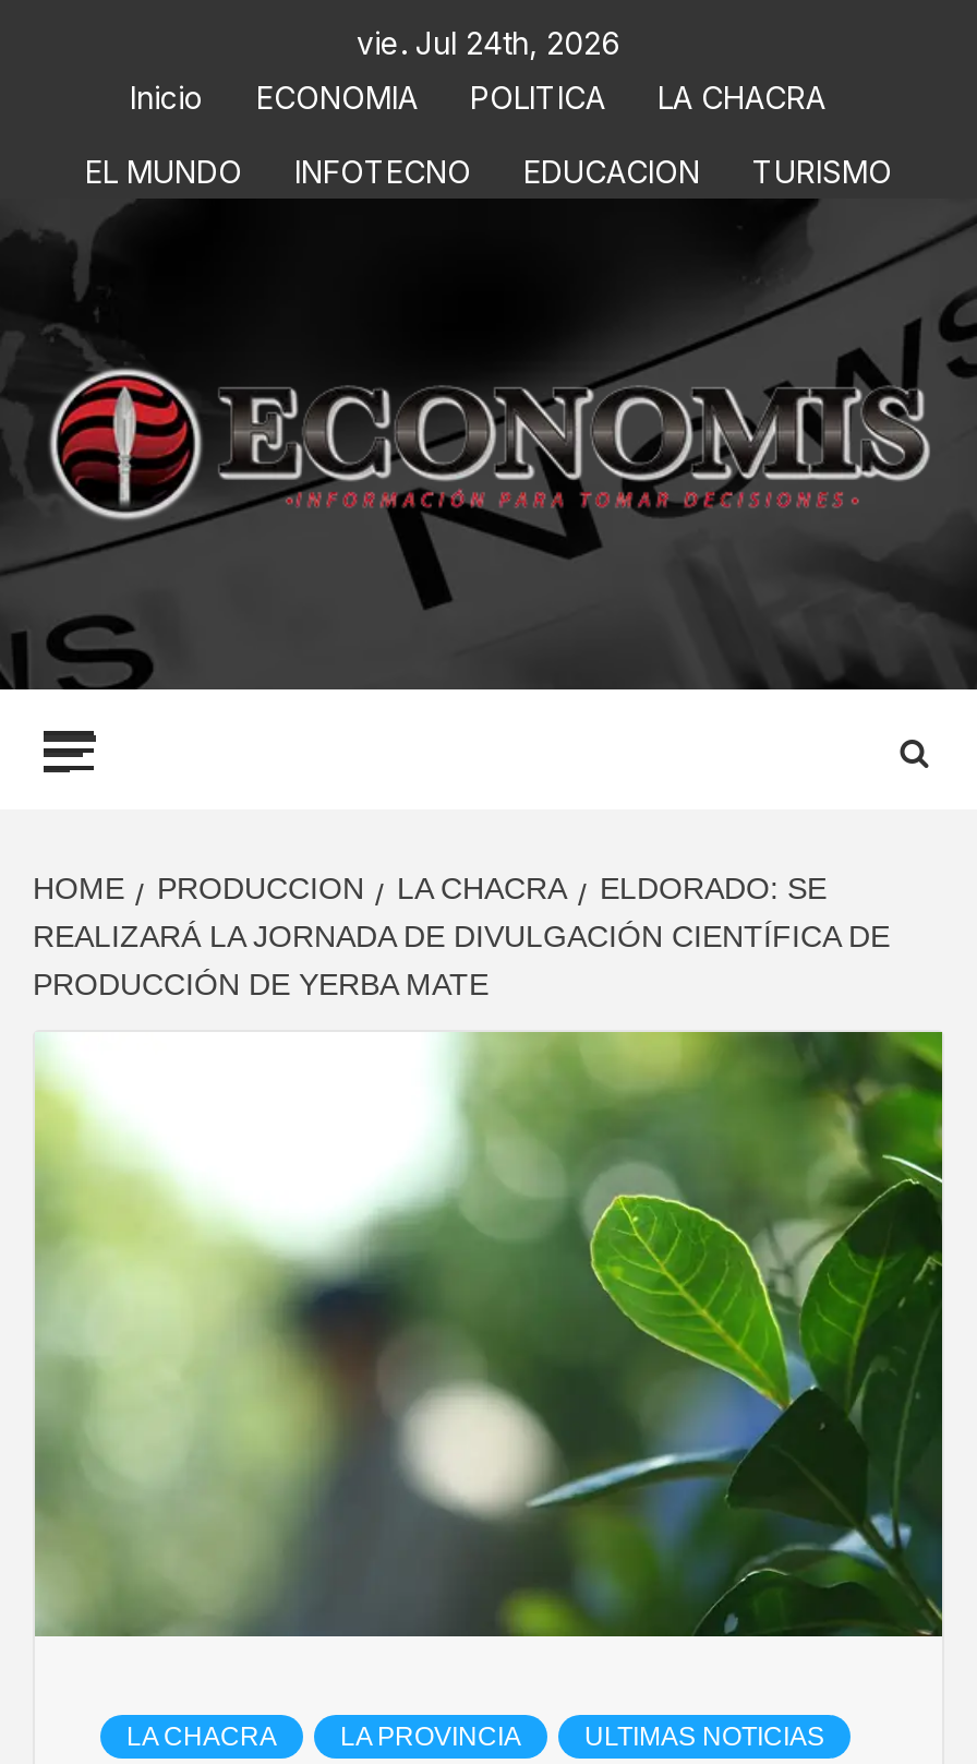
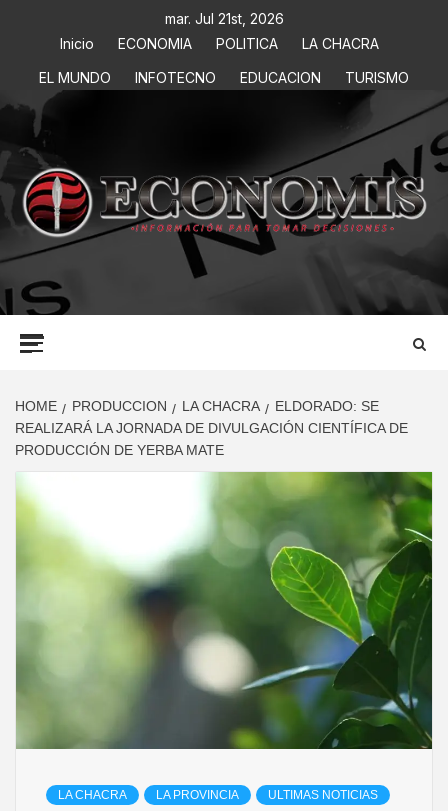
- vie. Jul 24th, 2026
+ mar. Jul 21st, 2026
